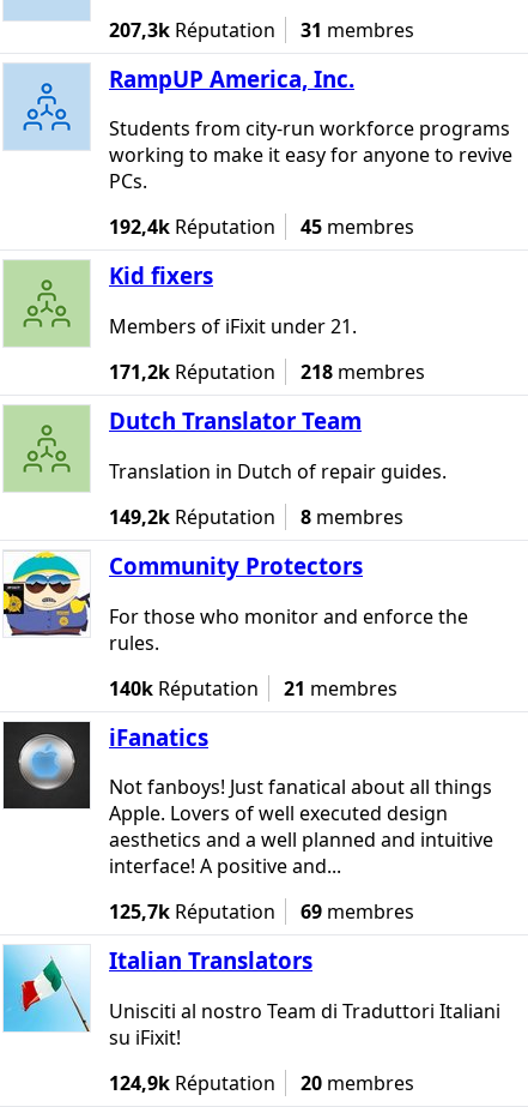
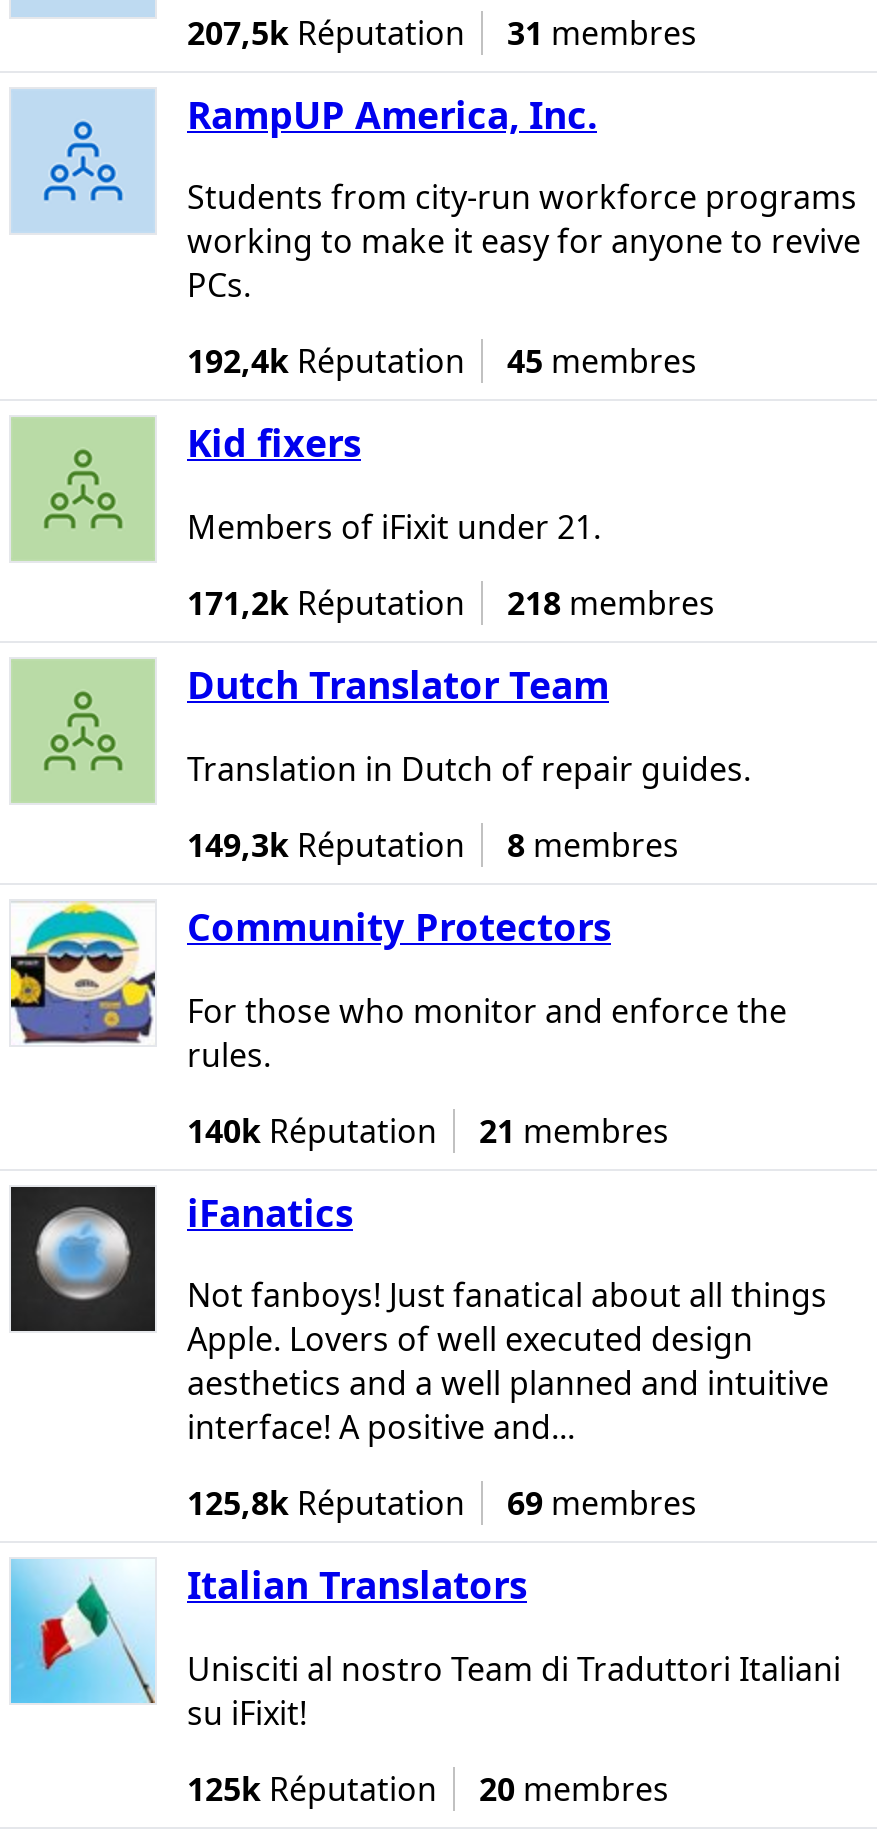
- 207,3k Réputation 31 membres
+ 207,5k Réputation 31 membres

- 149,2k Réputation 8 membres
+ 149,3k Réputation 8 membres

- 125,7k Réputation 69 membres
+ 125,8k Réputation 69 membres

- 124,9k Réputation 20 membres
+ 125k Réputation 20 membres
